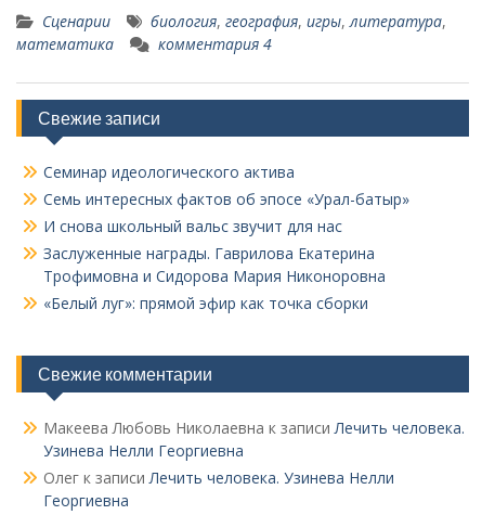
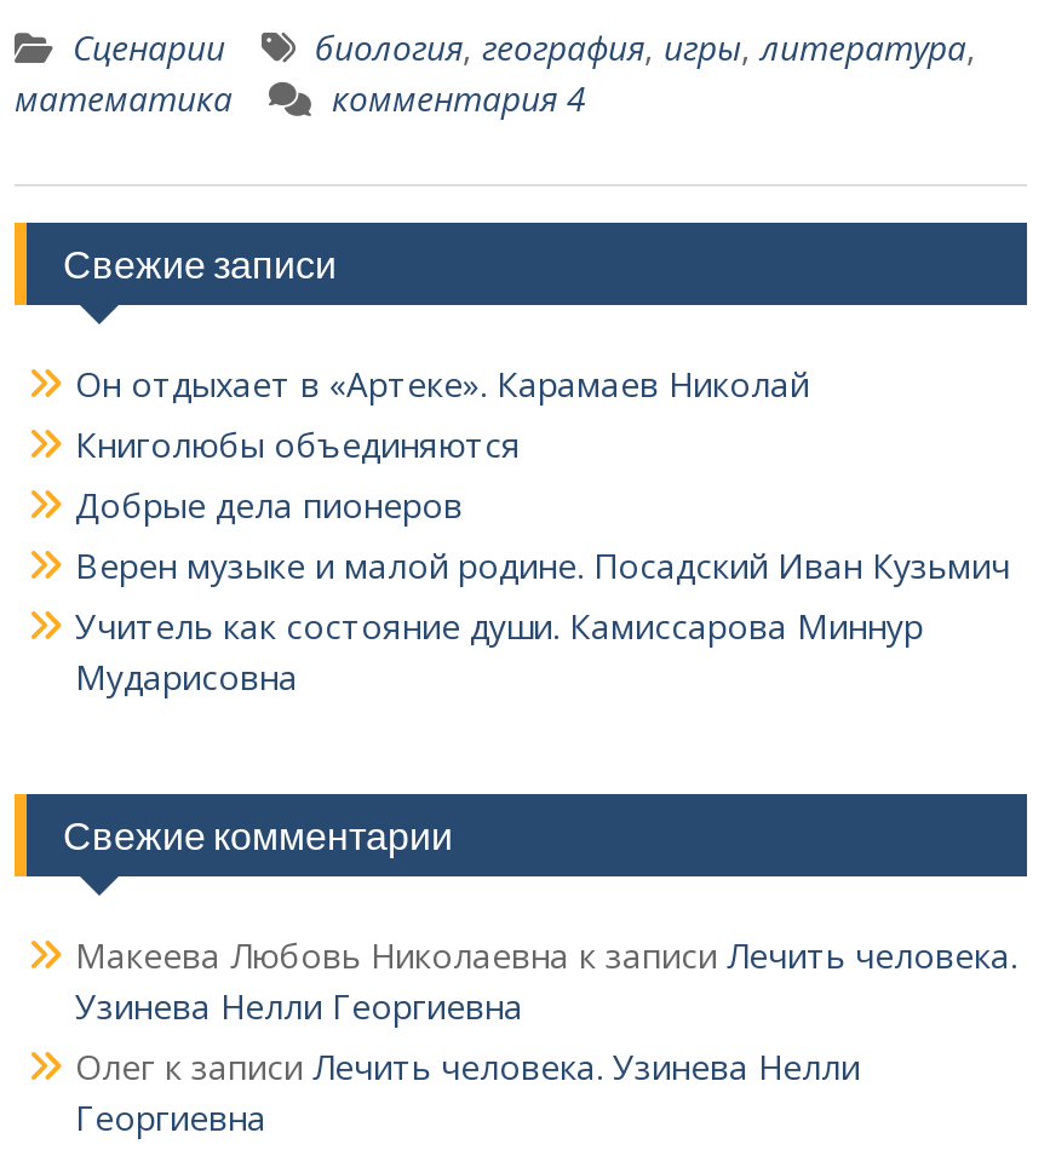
- Семинар идеологического актива
- Семь интересных фактов об эпосе «Урал-батыр»
- И снова школьный вальс звучит для нас
- Заслуженные награды. Гаврилова Екатерина
- Трофимовна и Сидорова Мария Никоноровна
- «Белый луг»: прямой эфир как точка сборки
+ Он отдыхает в «Артеке». Карамаев Николай
+ Книголюбы объединяются
+ Добрые дела пионеров
+ Верен музыке и малой родине. Посадский Иван Кузьмич
+ Учитель как состояние души. Камиссарова Миннур
+ Мударисовна
